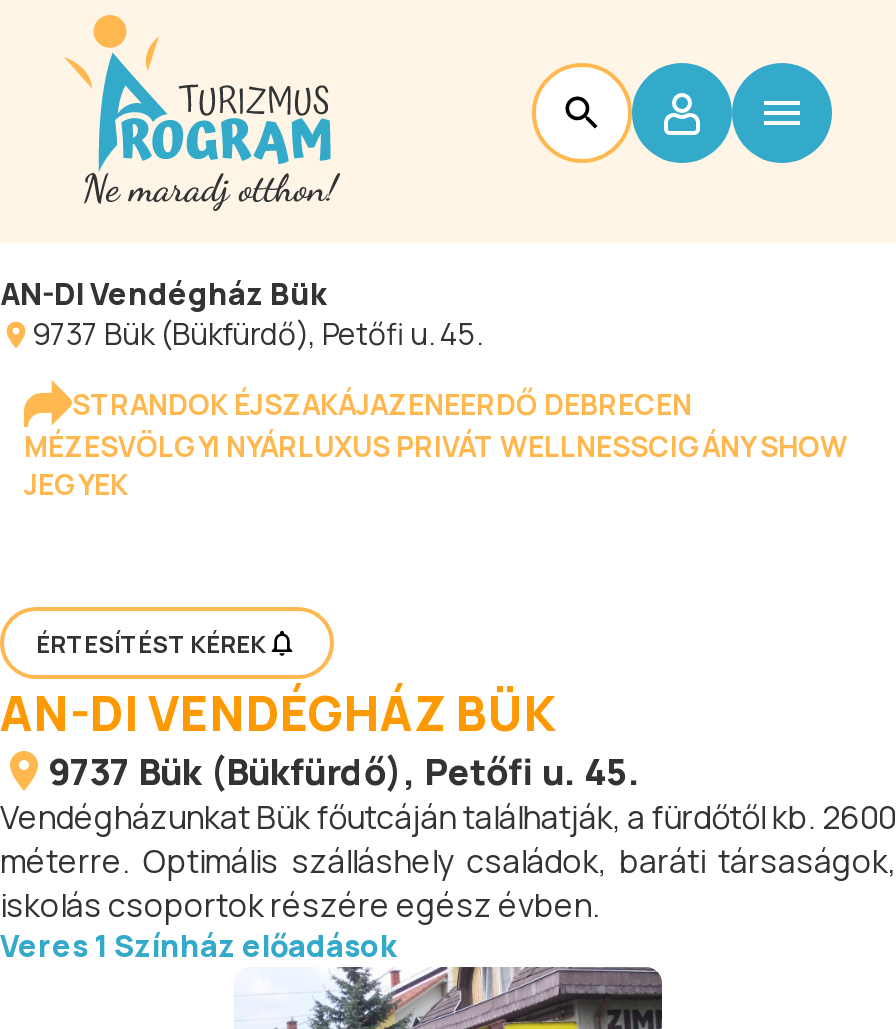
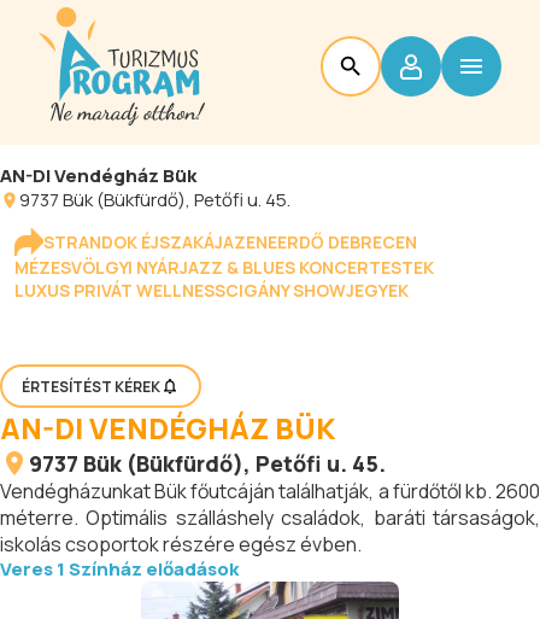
- MÉZESVÖLGYI NYÁRLUXUS PRIVÁT WELLNESSCIGÁNY SHOW
- JEGYEK
+ MÉZESVÖLGYI NYÁRJAZZ & BLUES KONCERTESTEK
+ LUXUS PRIVÁT WELLNESSCIGÁNY SHOWJEGYEK
